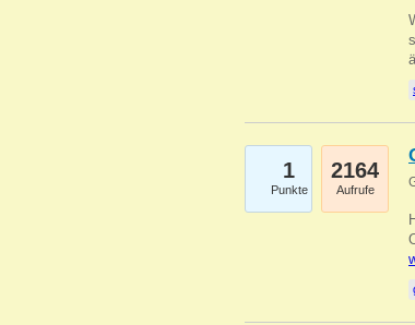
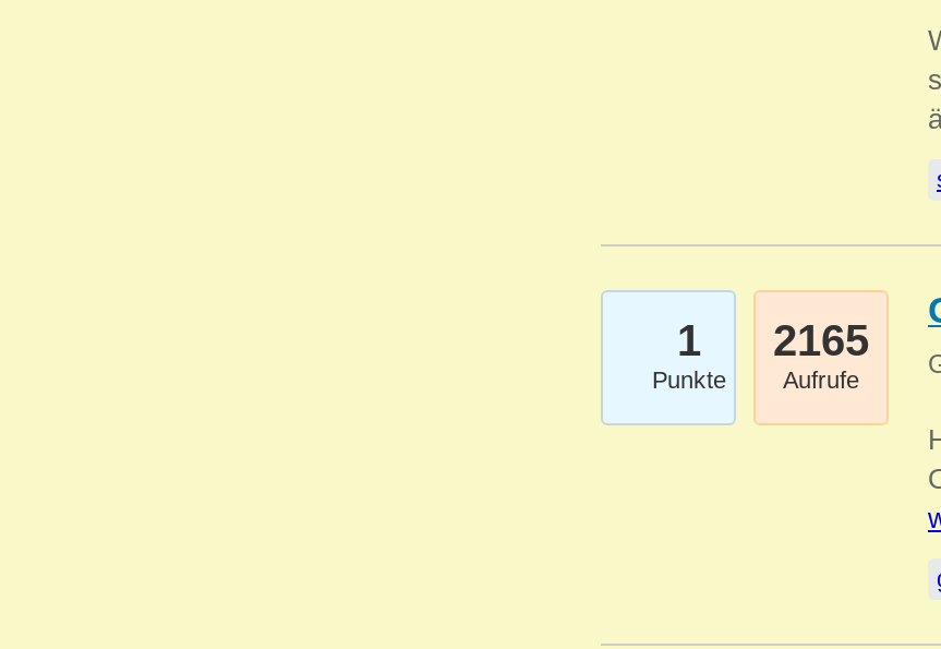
- 2164
+ 2165
